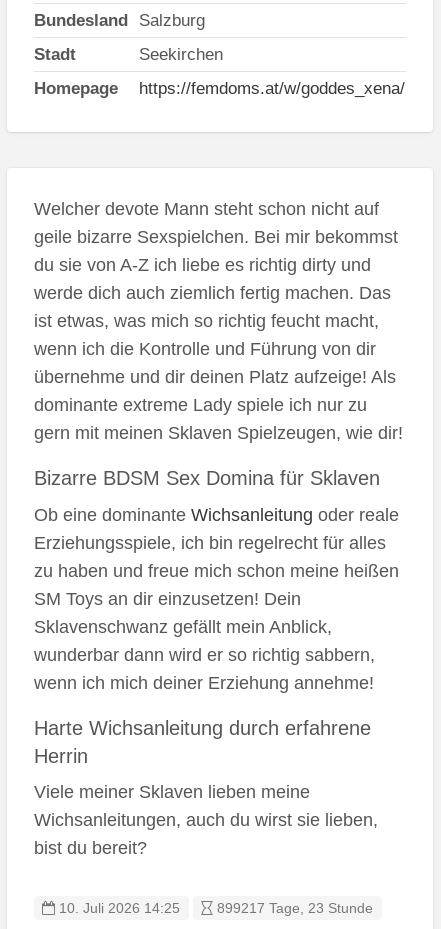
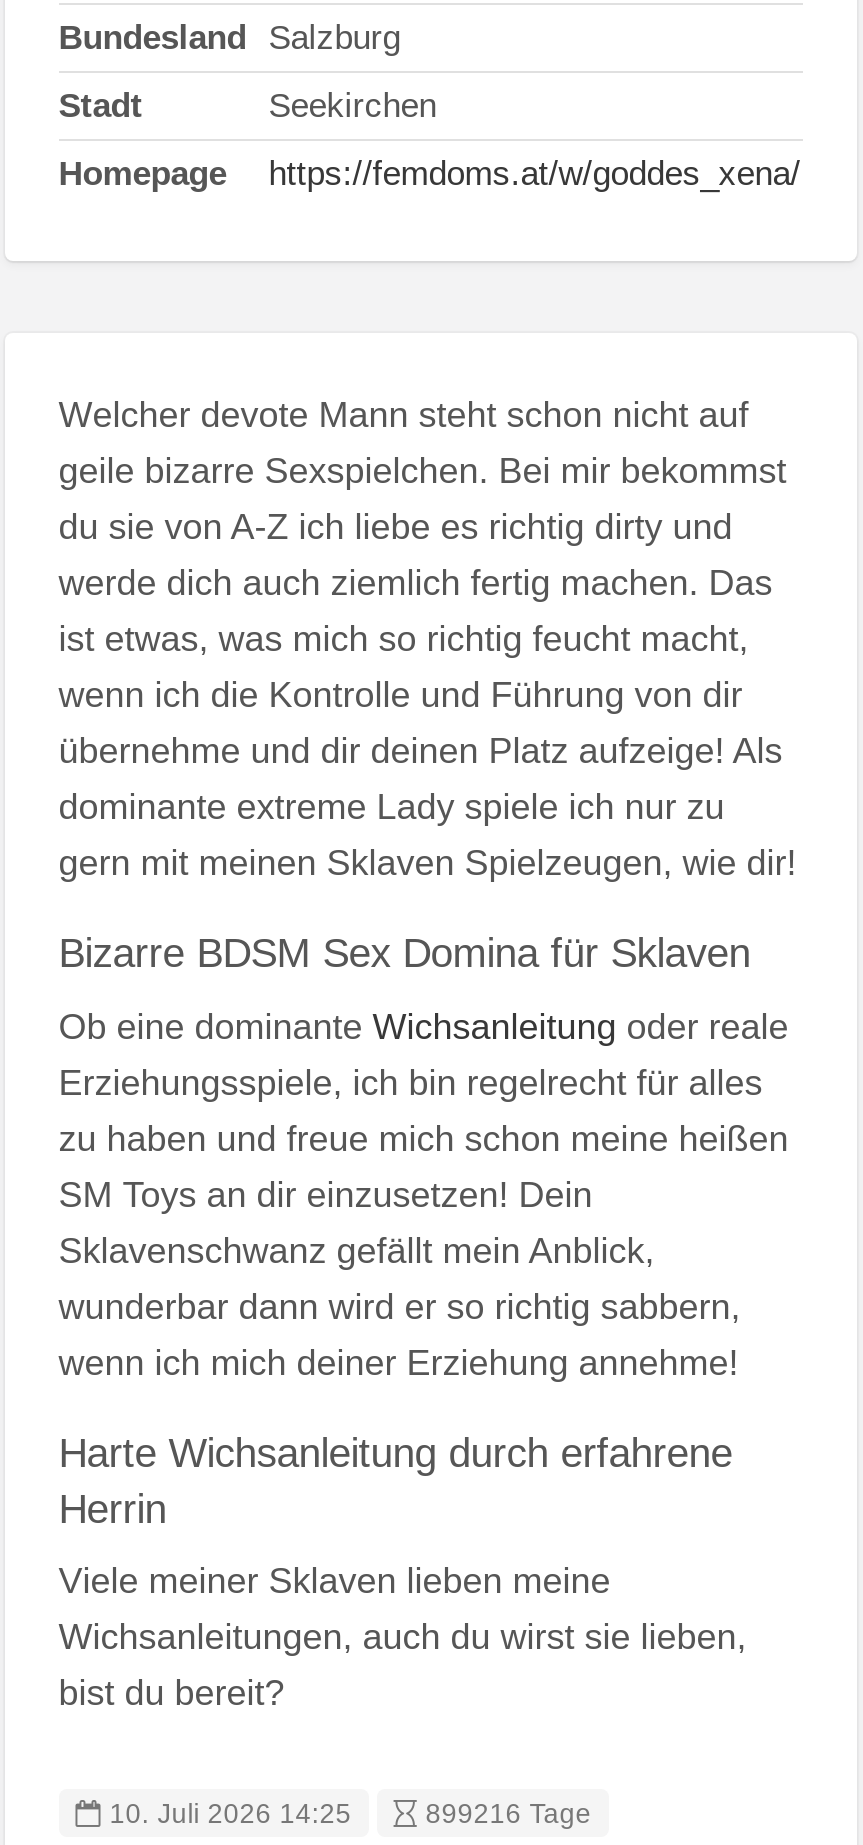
- 899217 Tage, 23 Stunde
+ 899216 Tage
